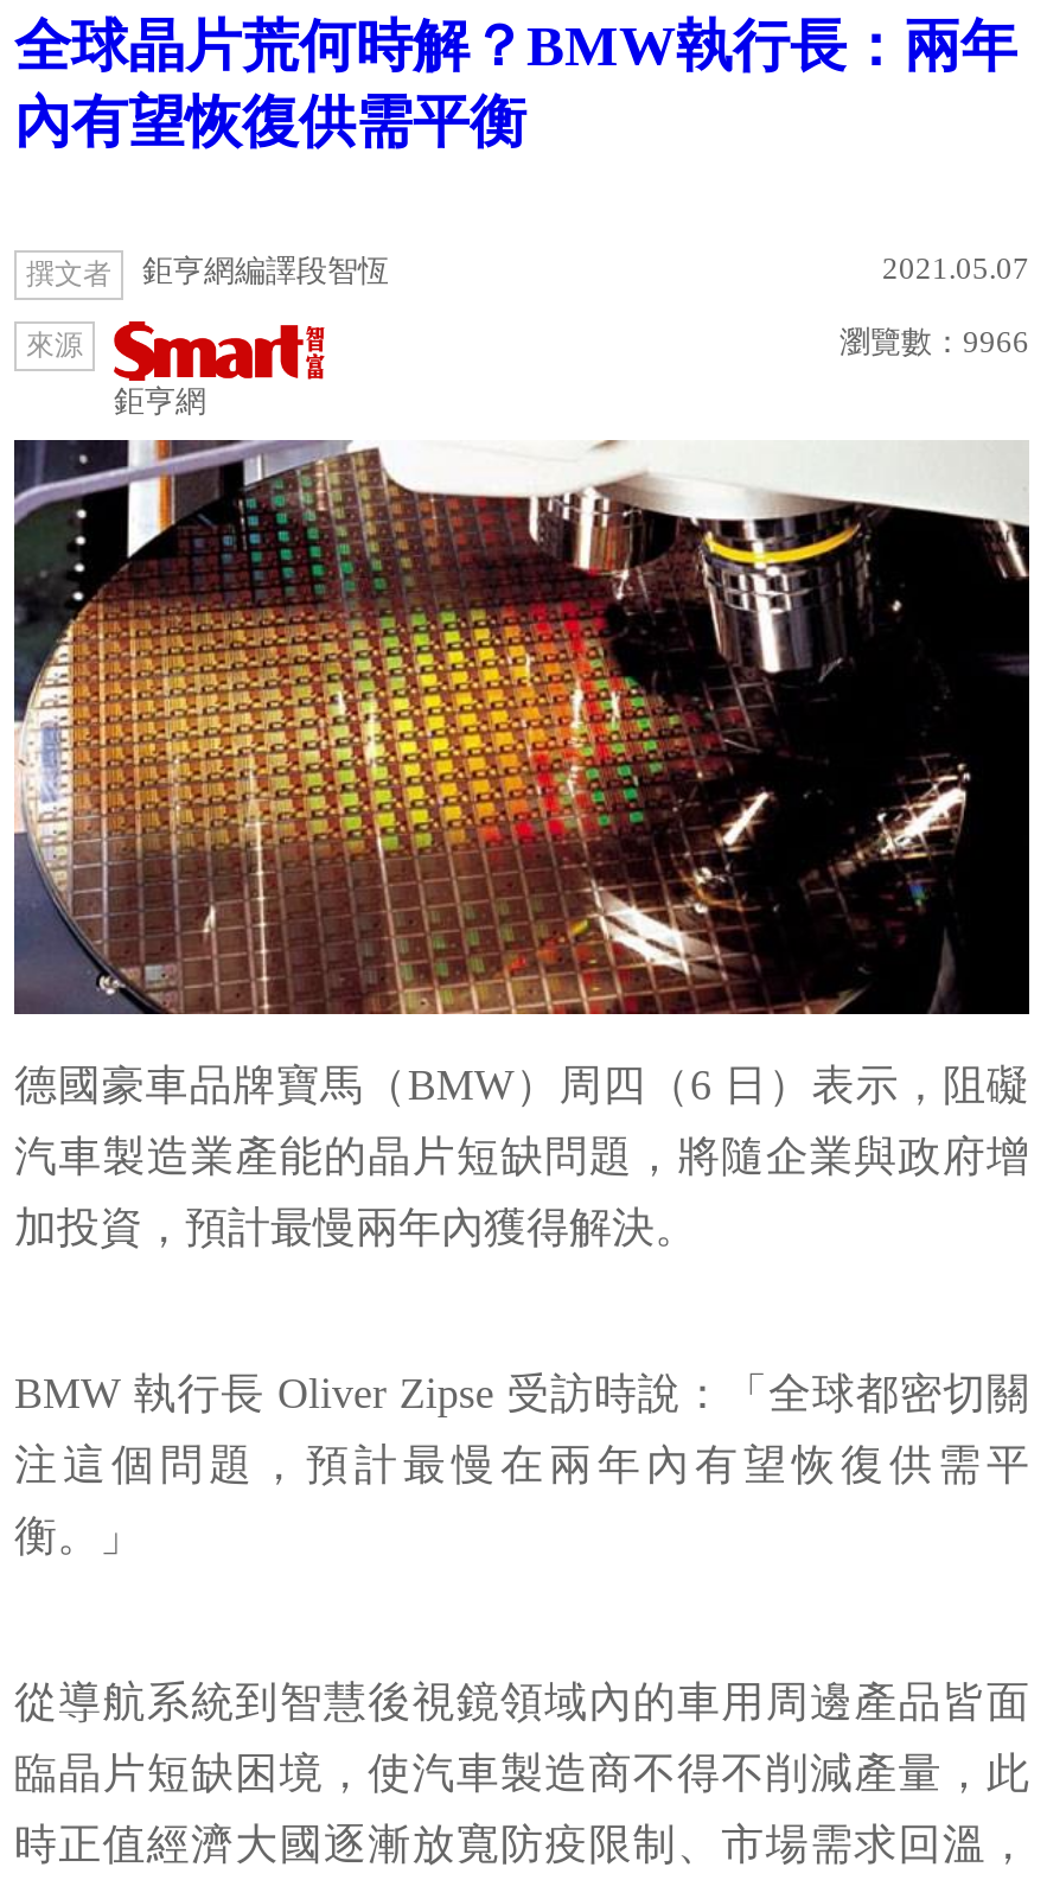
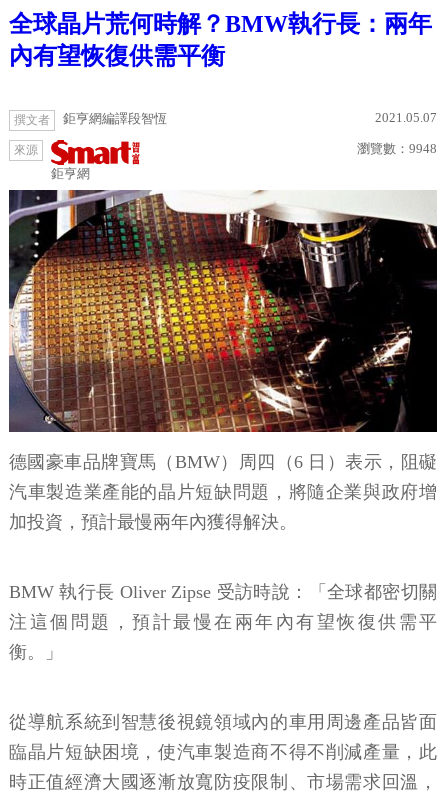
- 瀏覽數：9966
+ 瀏覽數：9948
